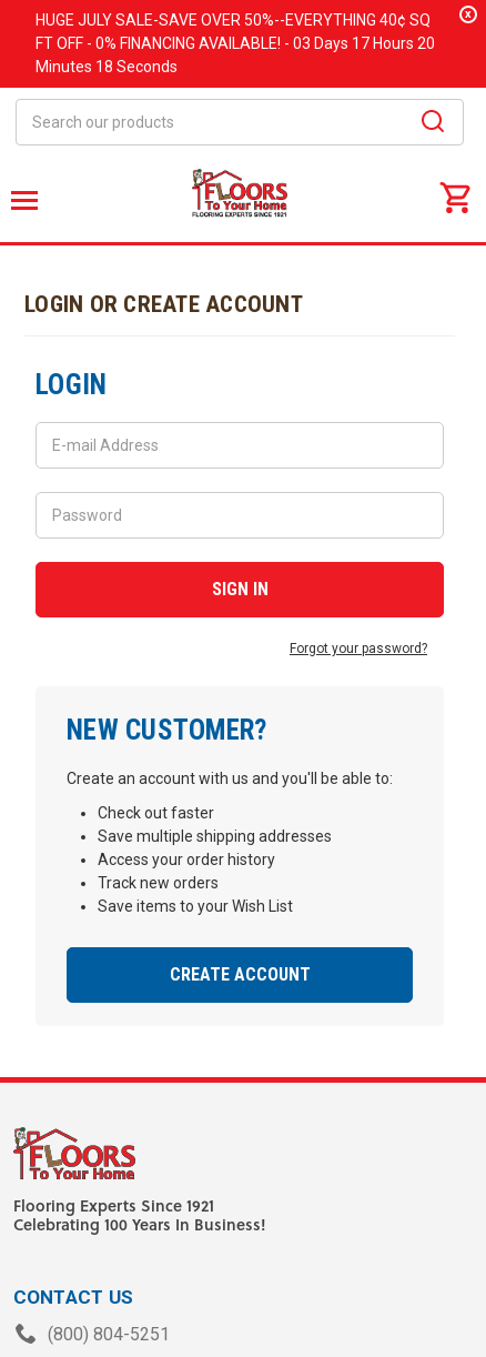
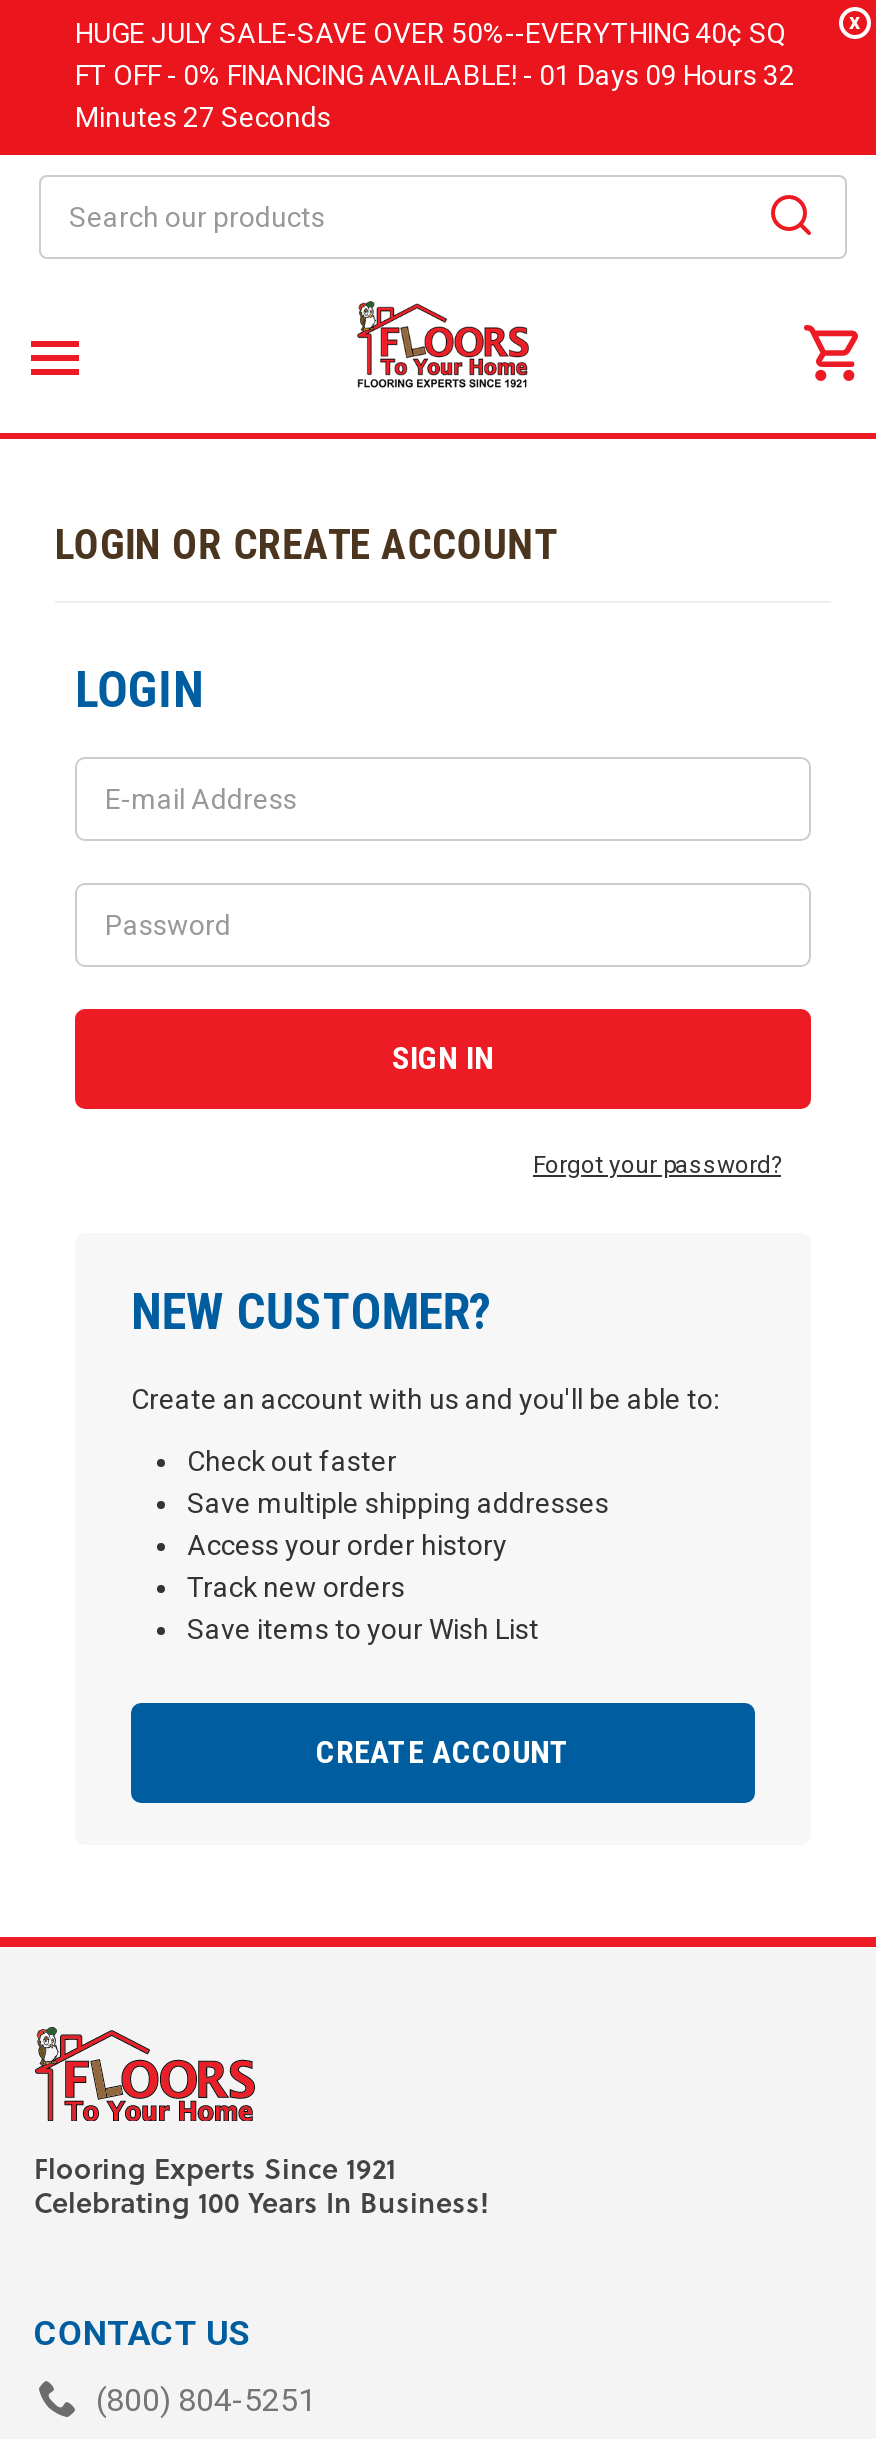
- FT OFF - 0% FINANCING AVAILABLE! - 03 Days 17 Hours 20
+ FT OFF - 0% FINANCING AVAILABLE! - 01 Days 09 Hours 32

- Minutes 18 Seconds
+ Minutes 27 Seconds
